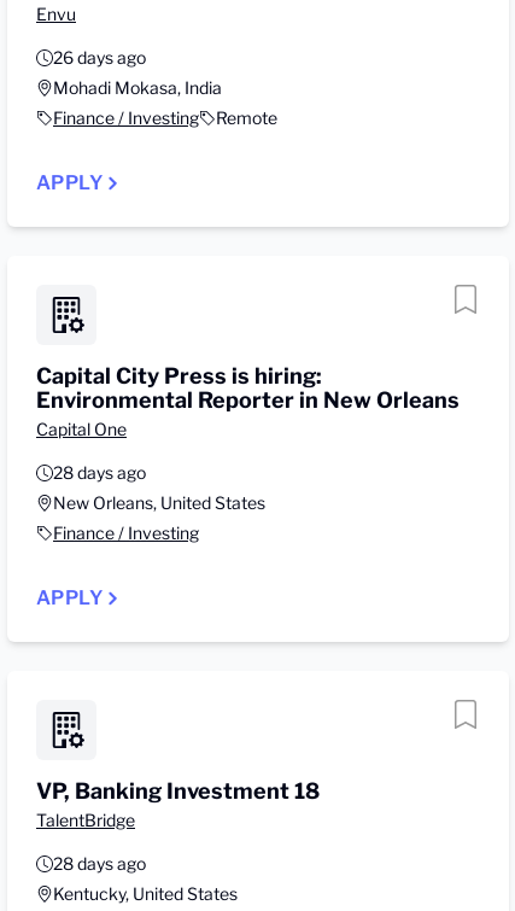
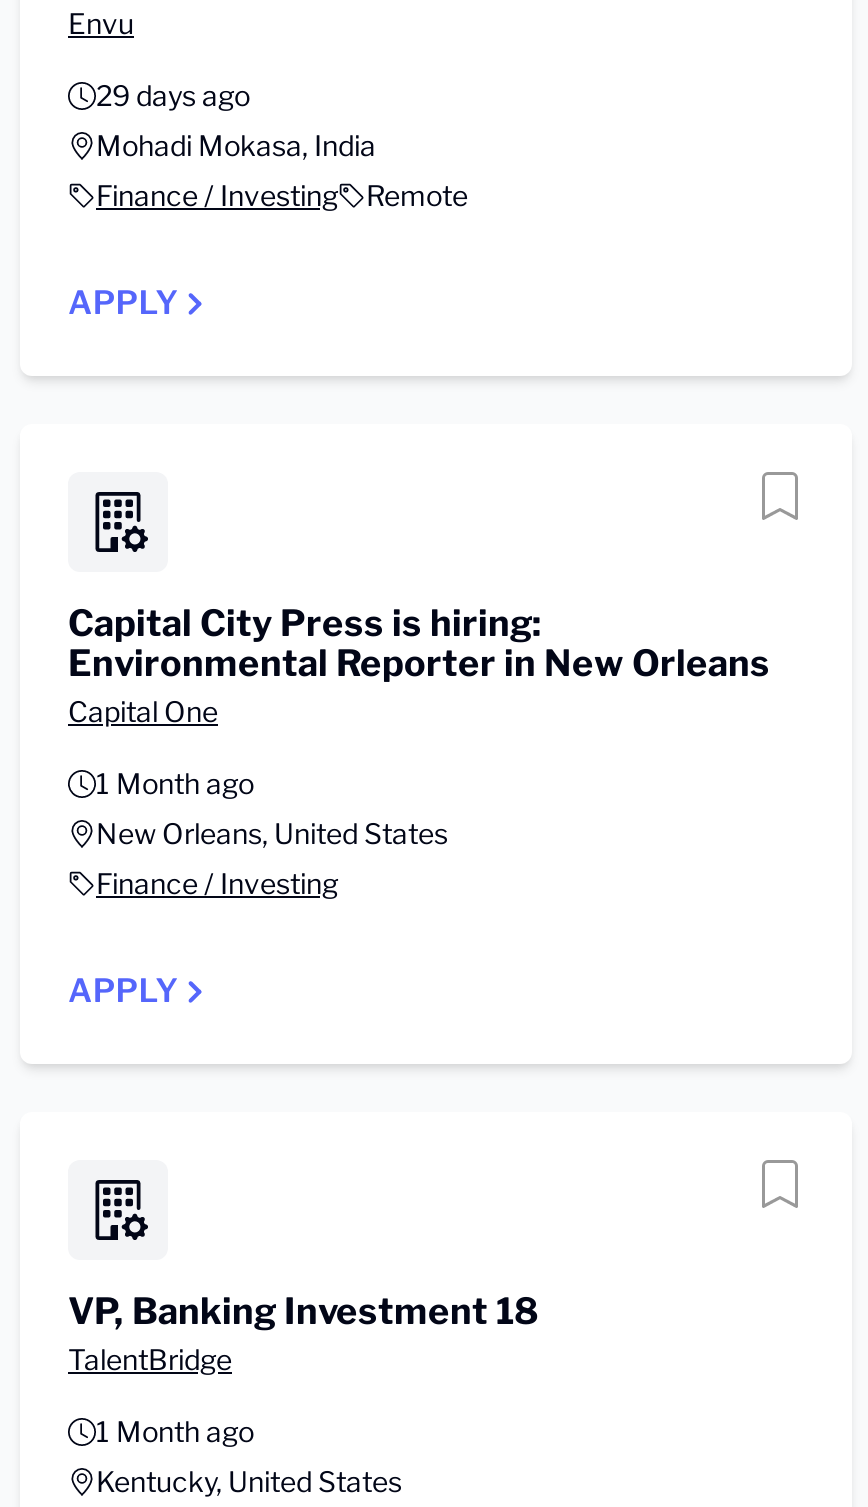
- 26 days ago
+ 29 days ago

- 28 days ago
+ 1 Month ago

- 28 days ago
+ 1 Month ago
